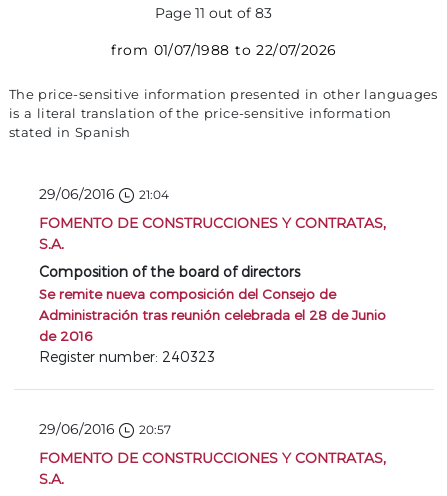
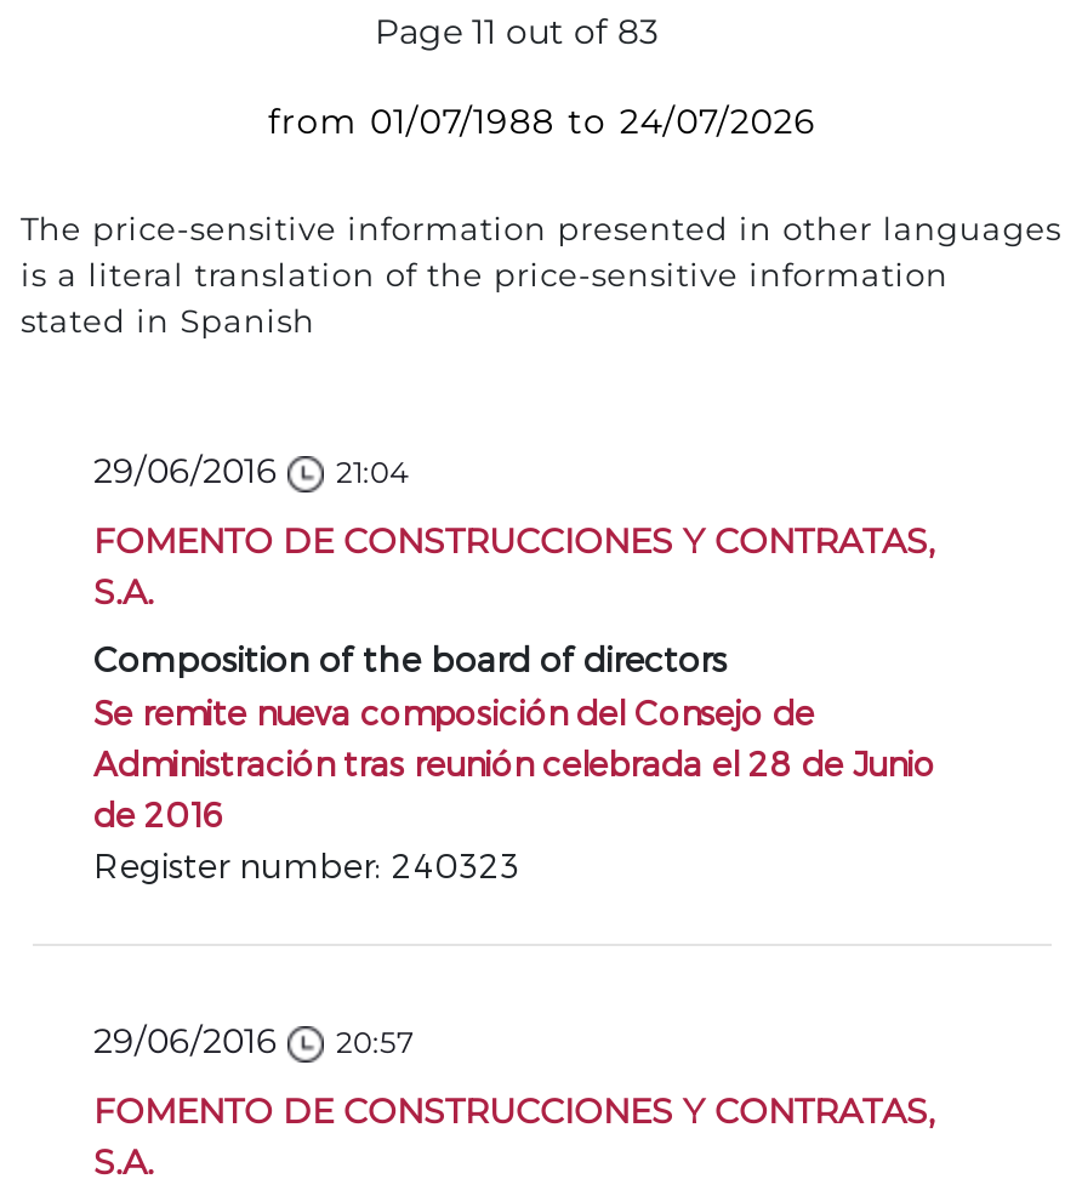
- from 01/07/1988 to 22/07/2026
+ from 01/07/1988 to 24/07/2026
